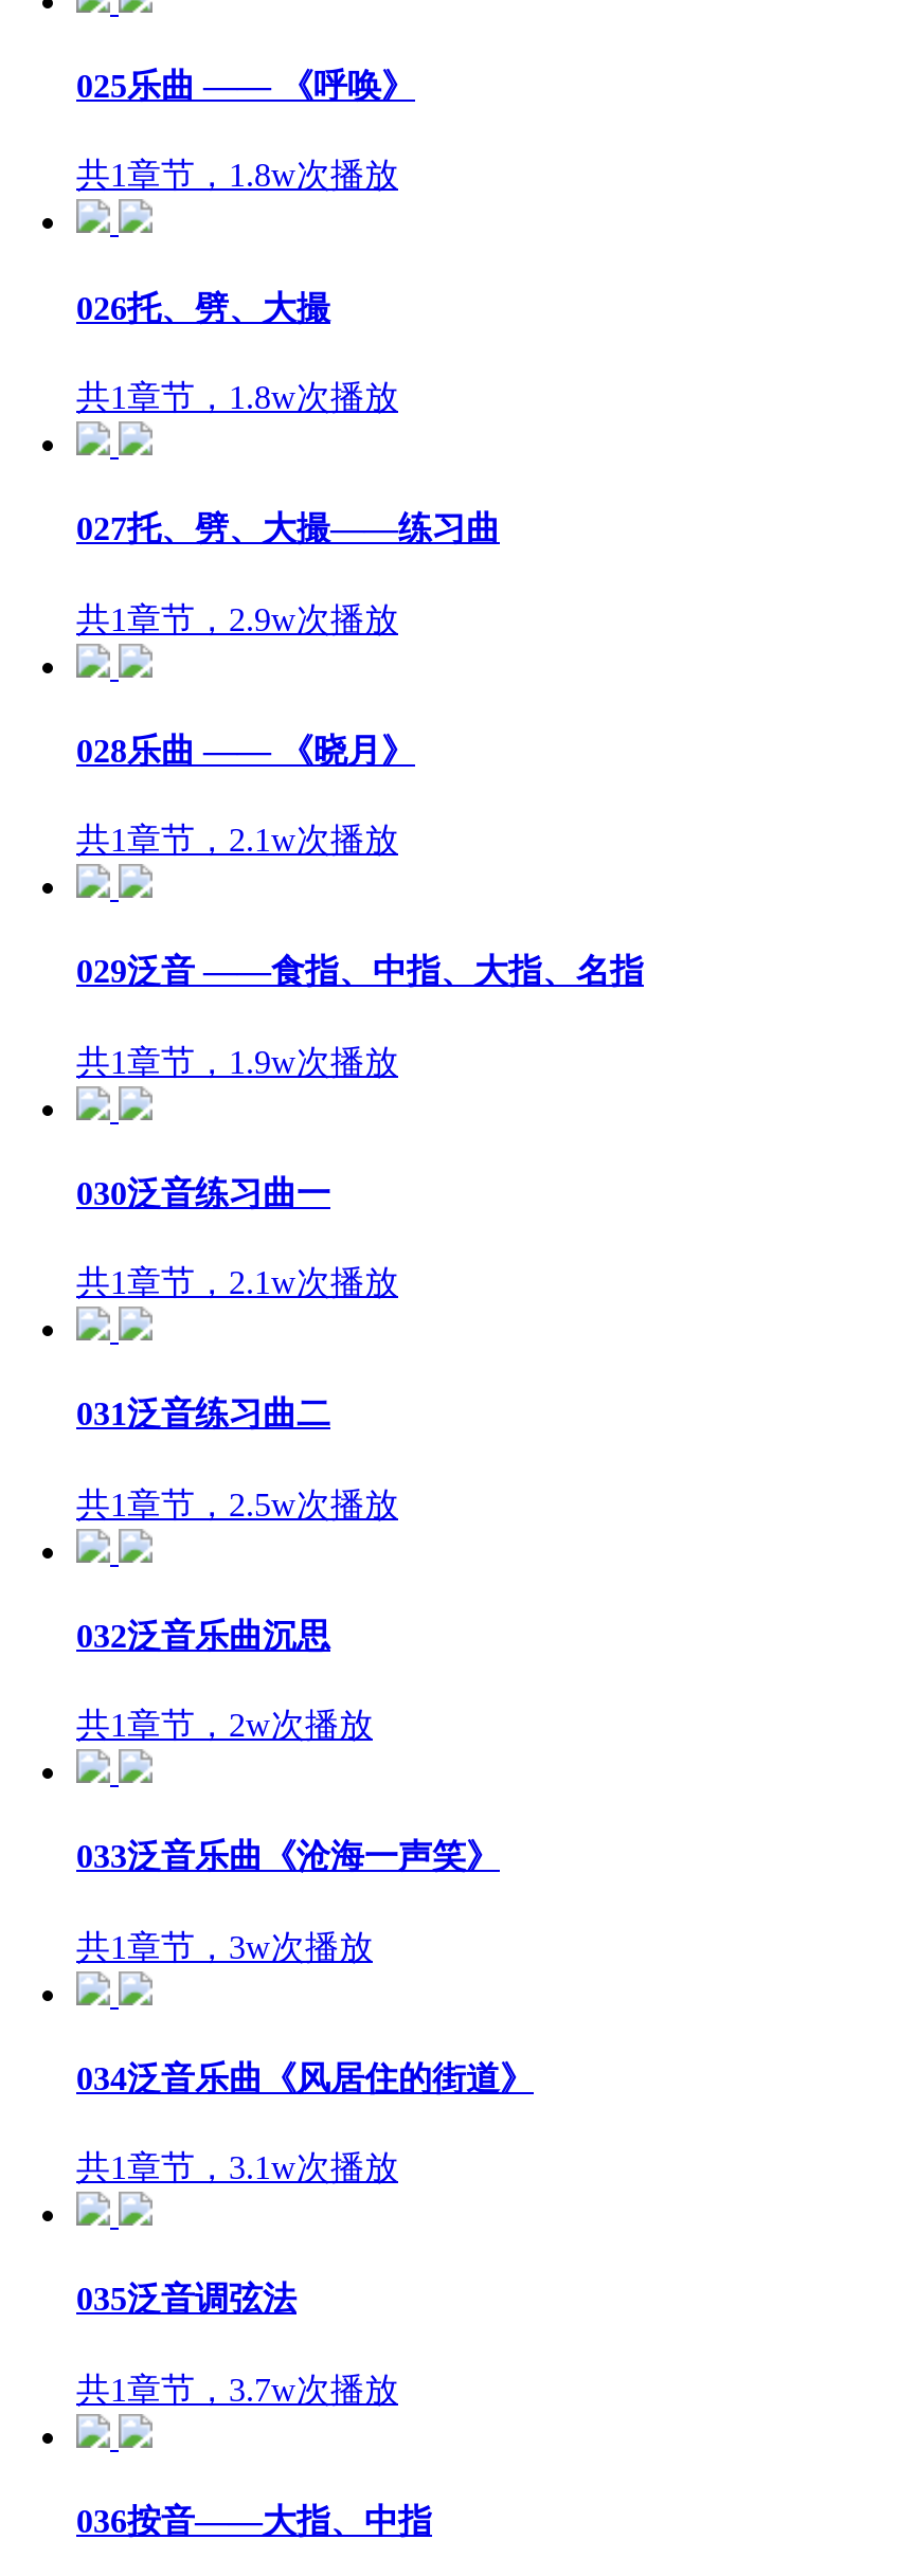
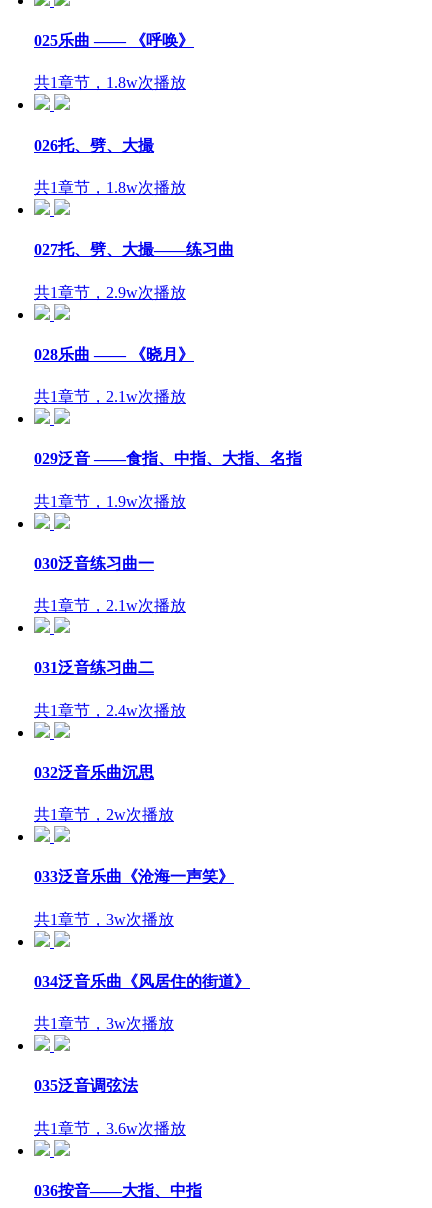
- 共1章节，2.5w次播放
+ 共1章节，2.4w次播放

- 共1章节，3.1w次播放
+ 共1章节，3w次播放

- 共1章节，3.7w次播放
+ 共1章节，3.6w次播放
